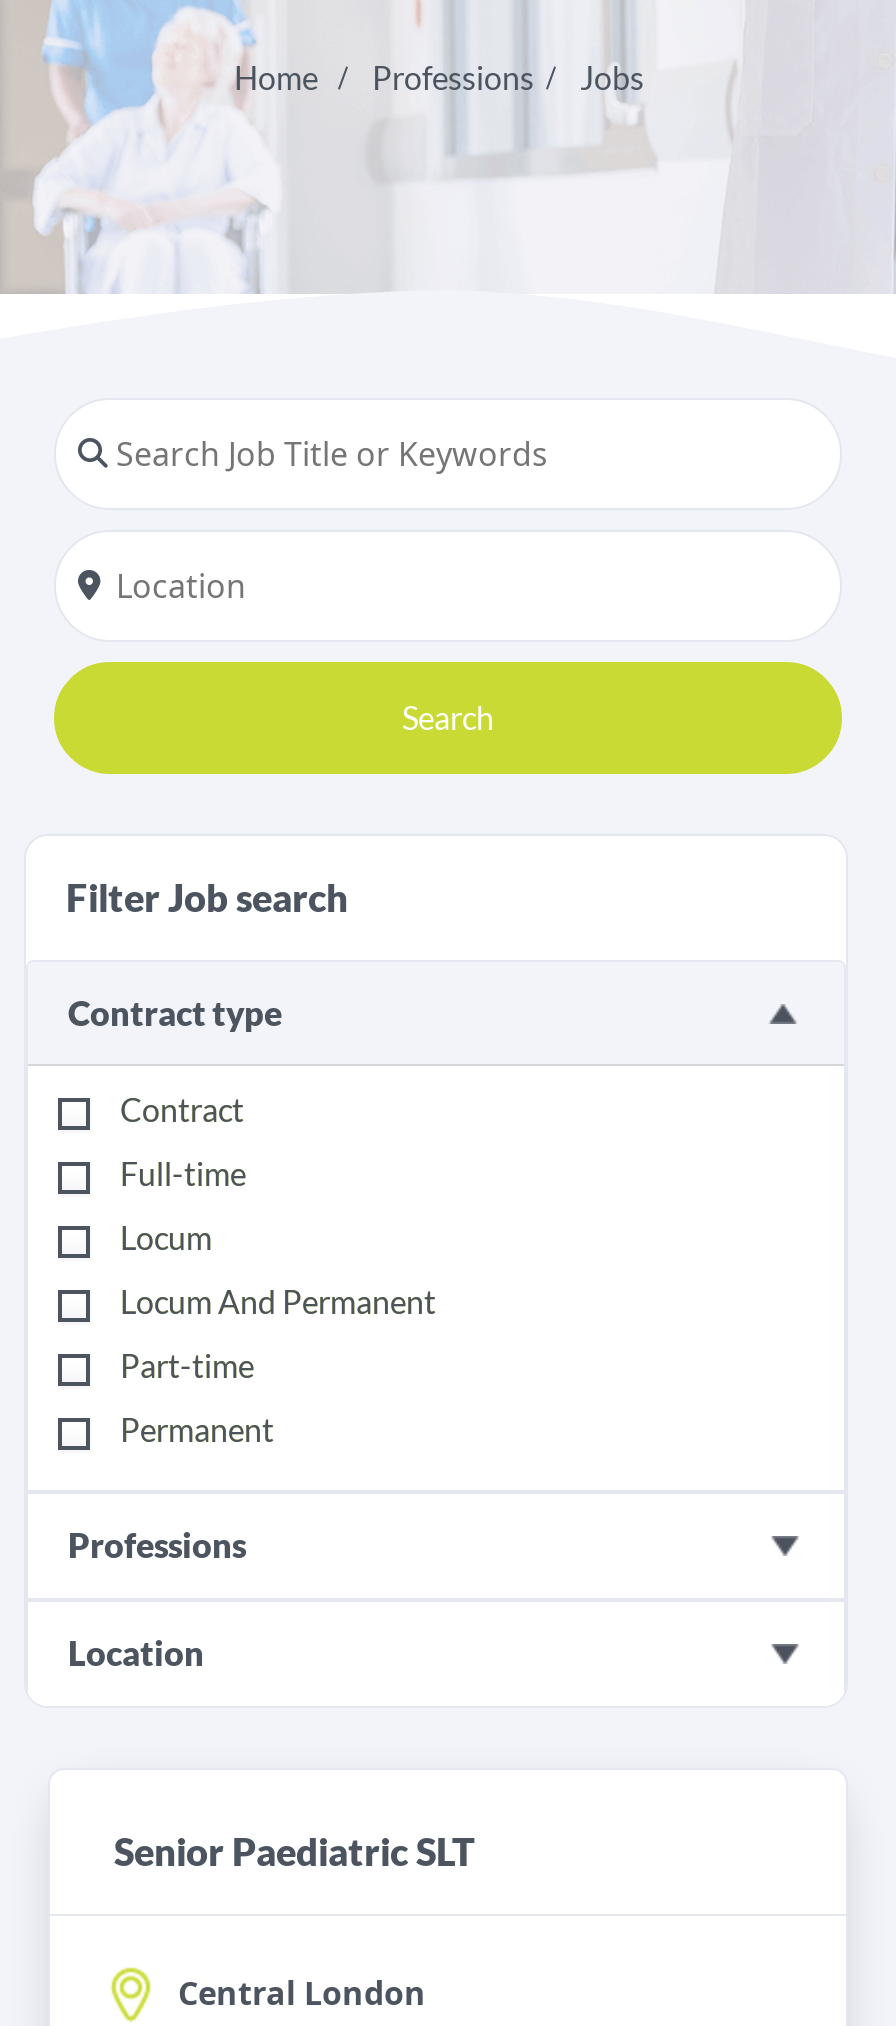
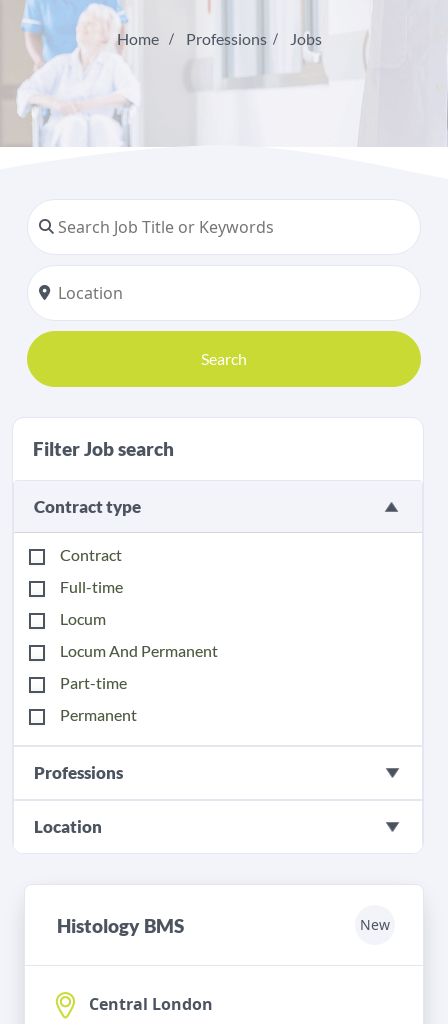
- Senior Paediatric SLT
+ Histology BMS
+ New
